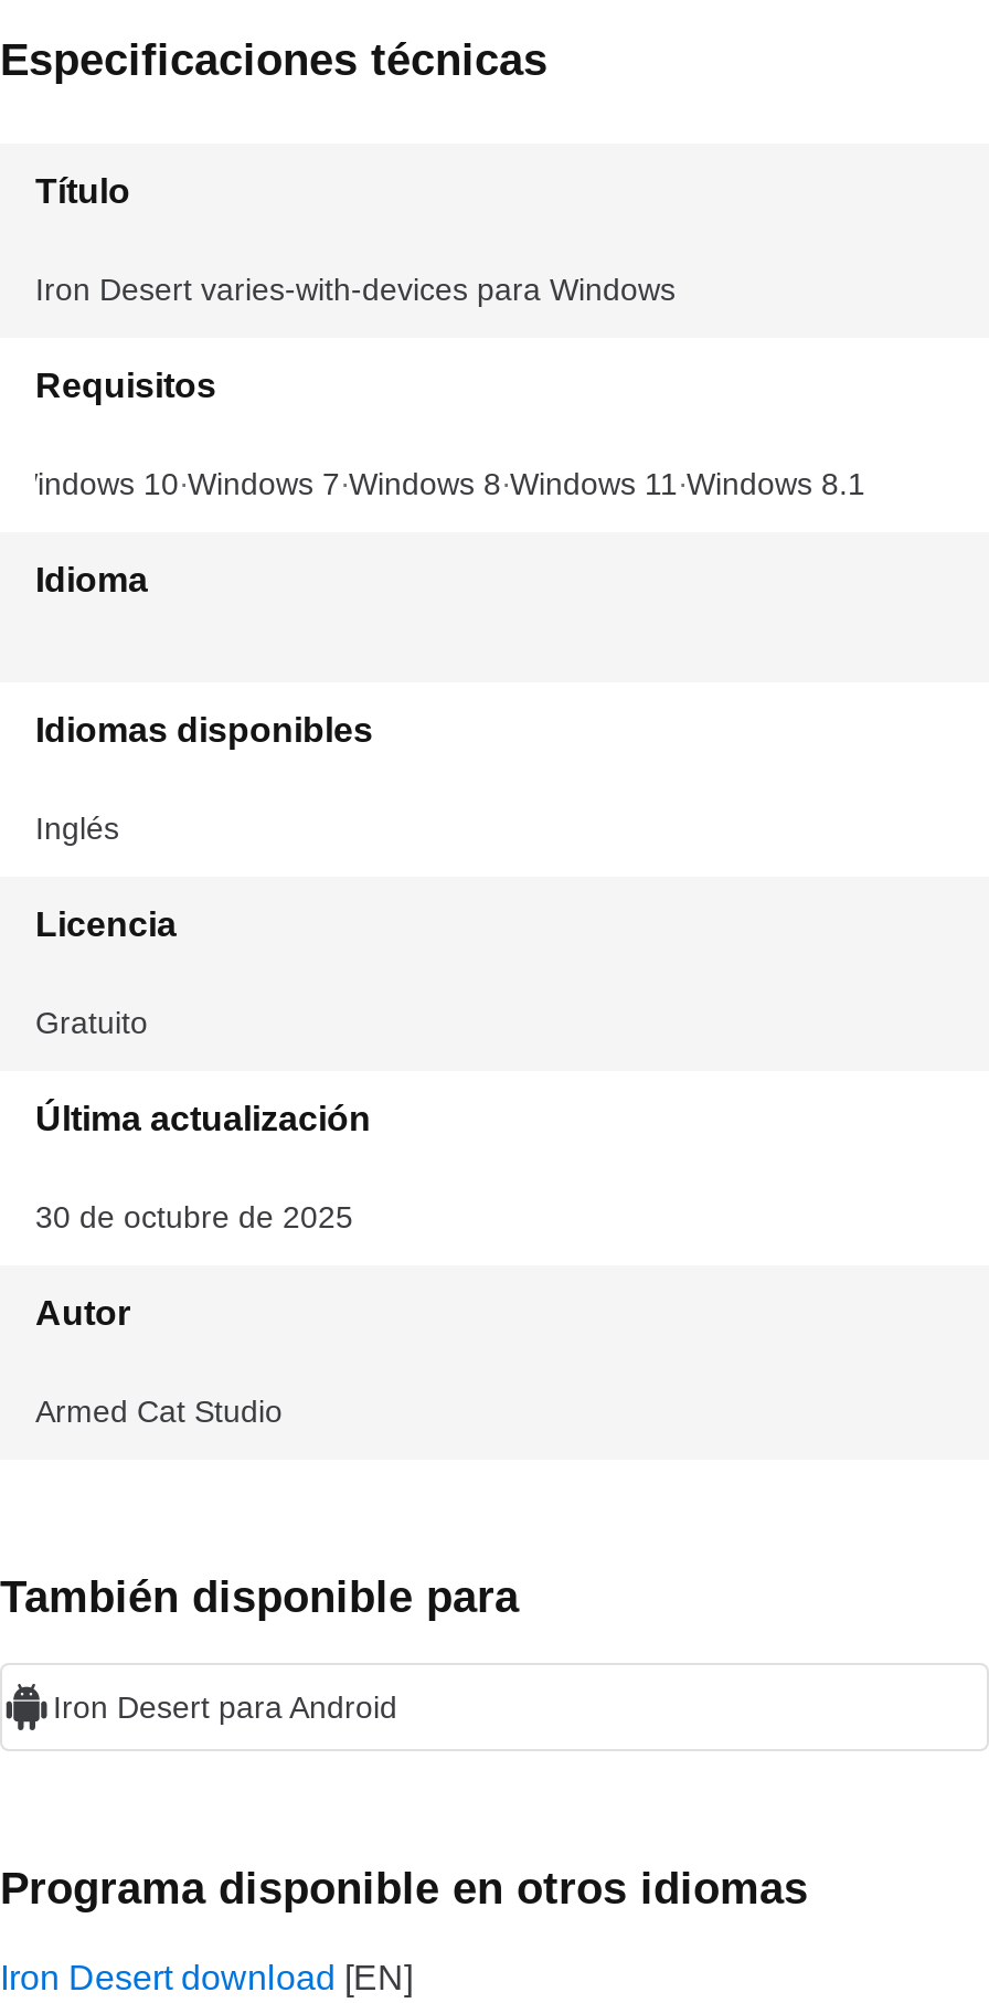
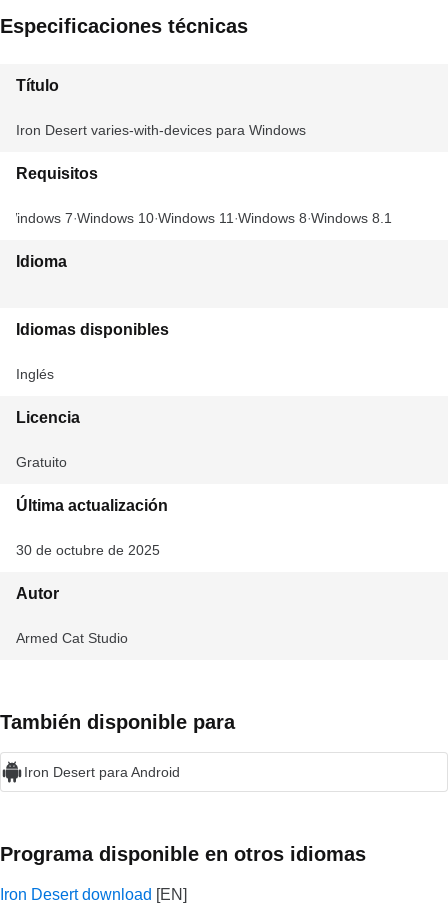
- Windows 10 Windows 7 Windows 8 Windows 11 Windows 8.1
+ Windows 7 Windows 10 Windows 11 Windows 8 Windows 8.1
